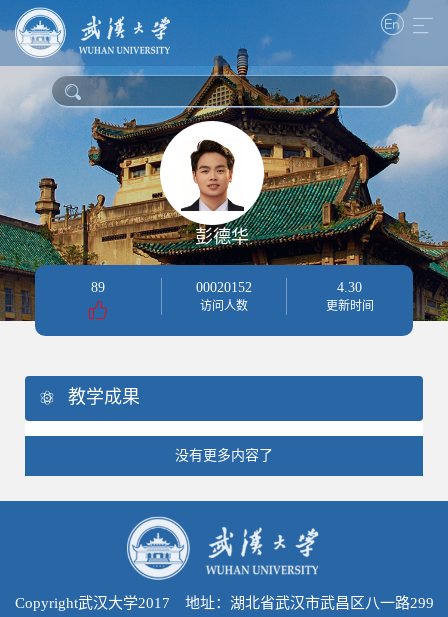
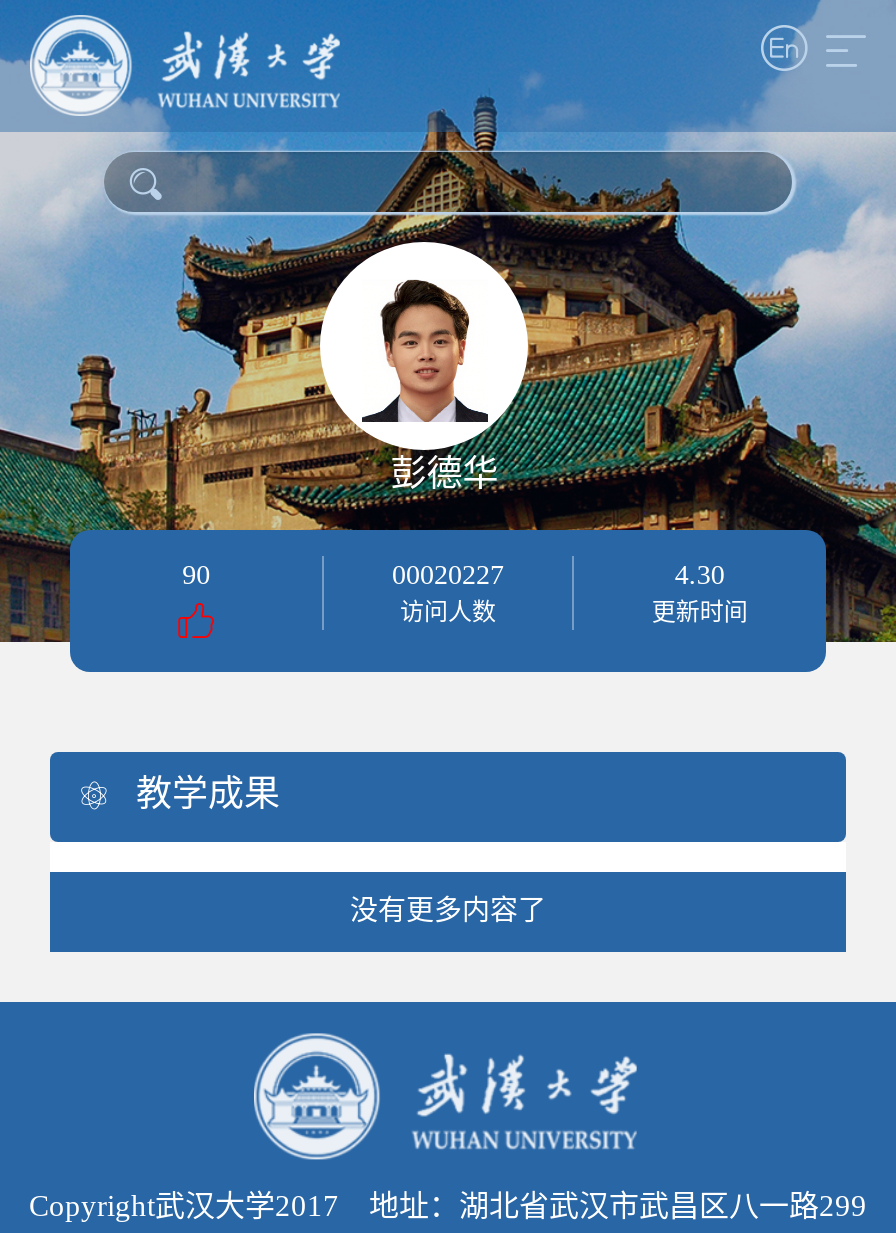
- 89
+ 90

- 00020152
+ 00020227
